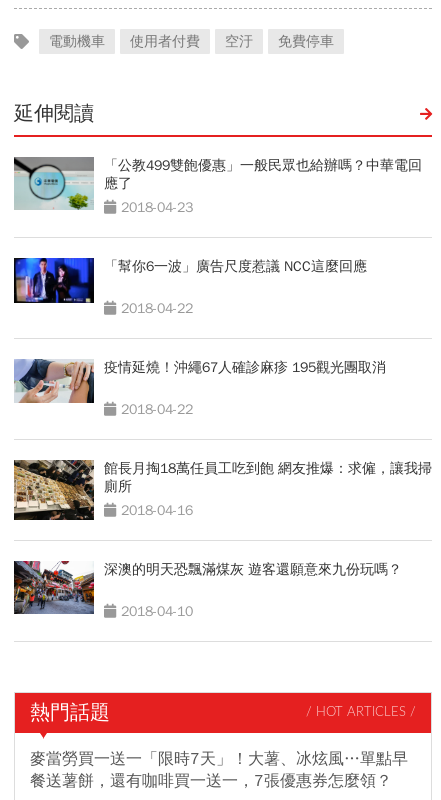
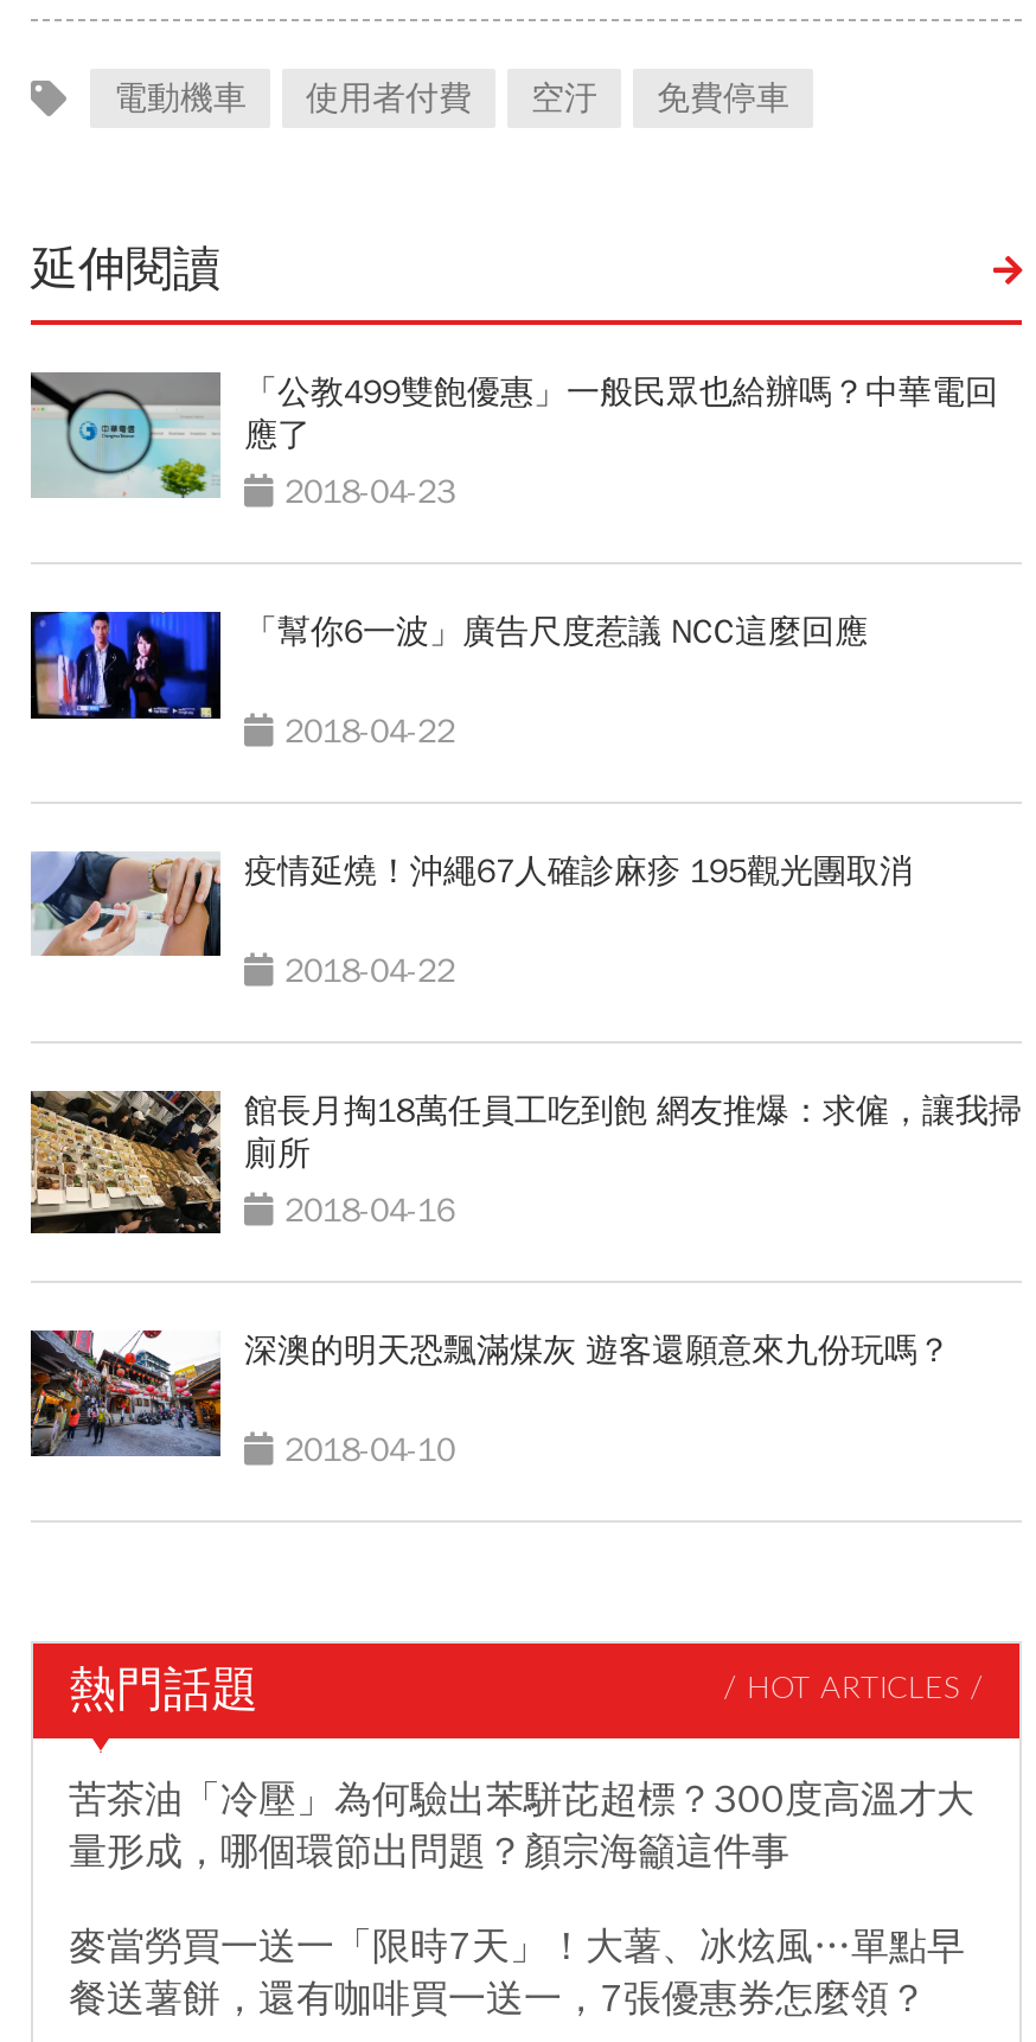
+ 苦茶油「冷壓」為何驗出苯駢芘超標？300度高溫才大
+ 量形成，哪個環節出問題？顏宗海籲這件事
